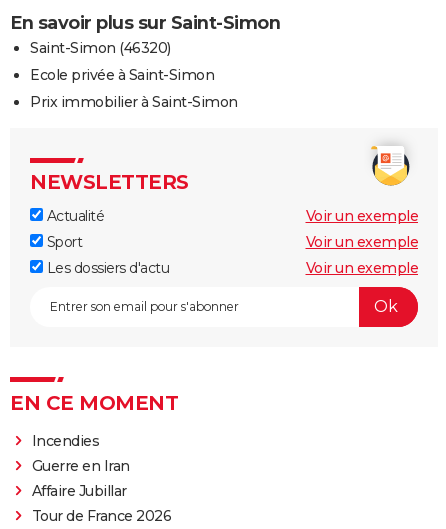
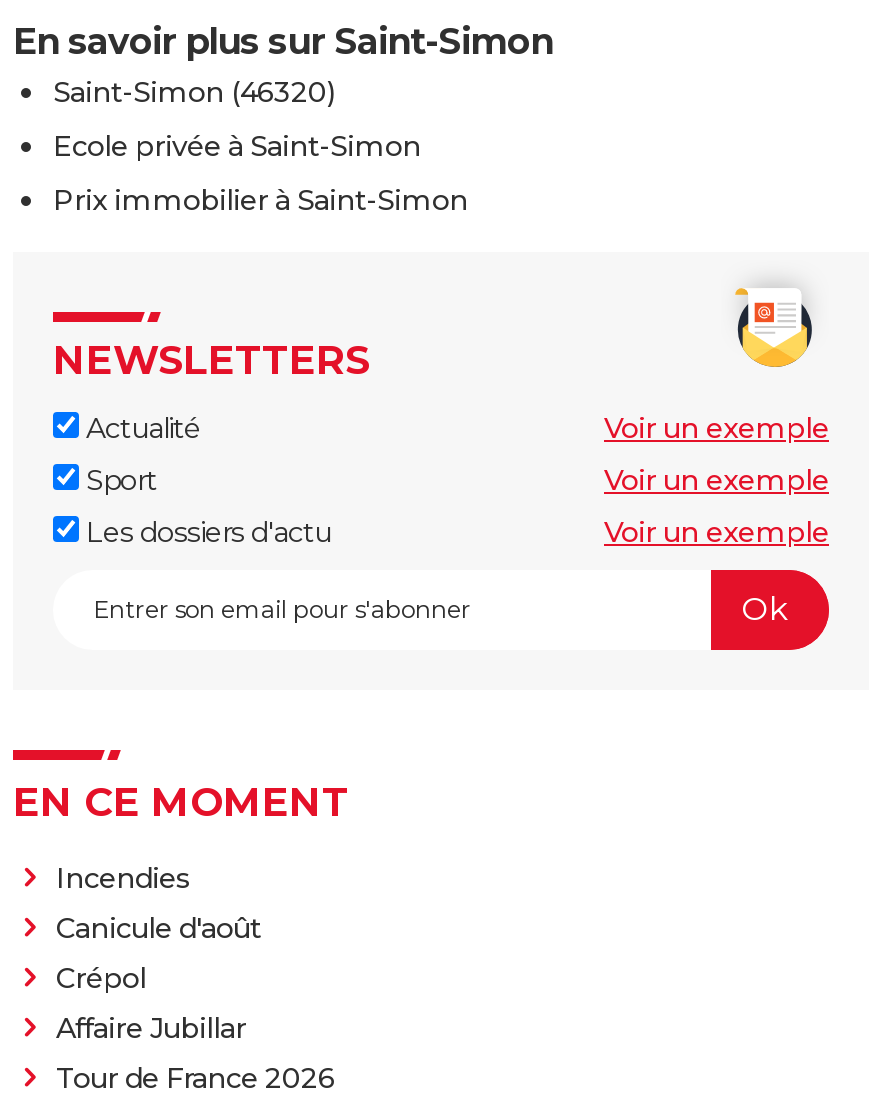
- Guerre en Iran
+ Canicule d'août
+ Crépol
